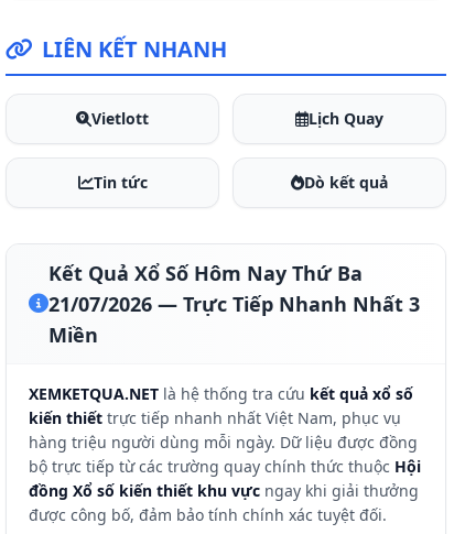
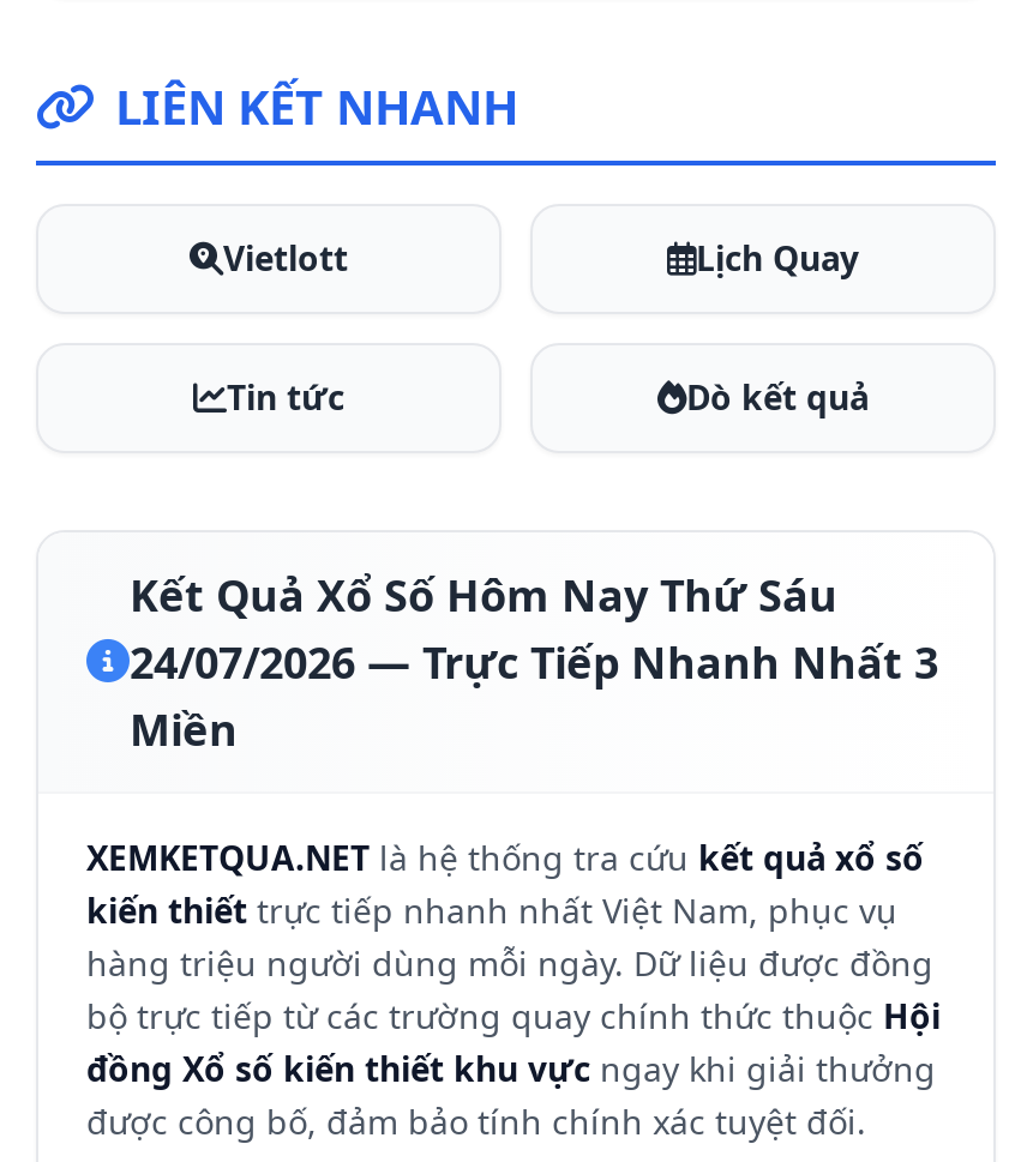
- Kết Quả Xổ Số Hôm Nay Thứ Ba
+ Kết Quả Xổ Số Hôm Nay Thứ Sáu

- 21/07/2026 — Trực Tiếp Nhanh Nhất 3
+ 24/07/2026 — Trực Tiếp Nhanh Nhất 3
